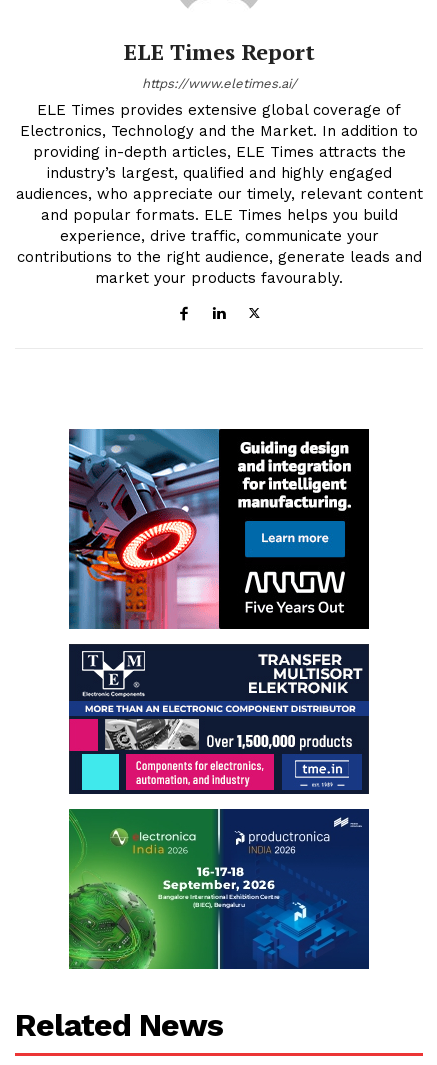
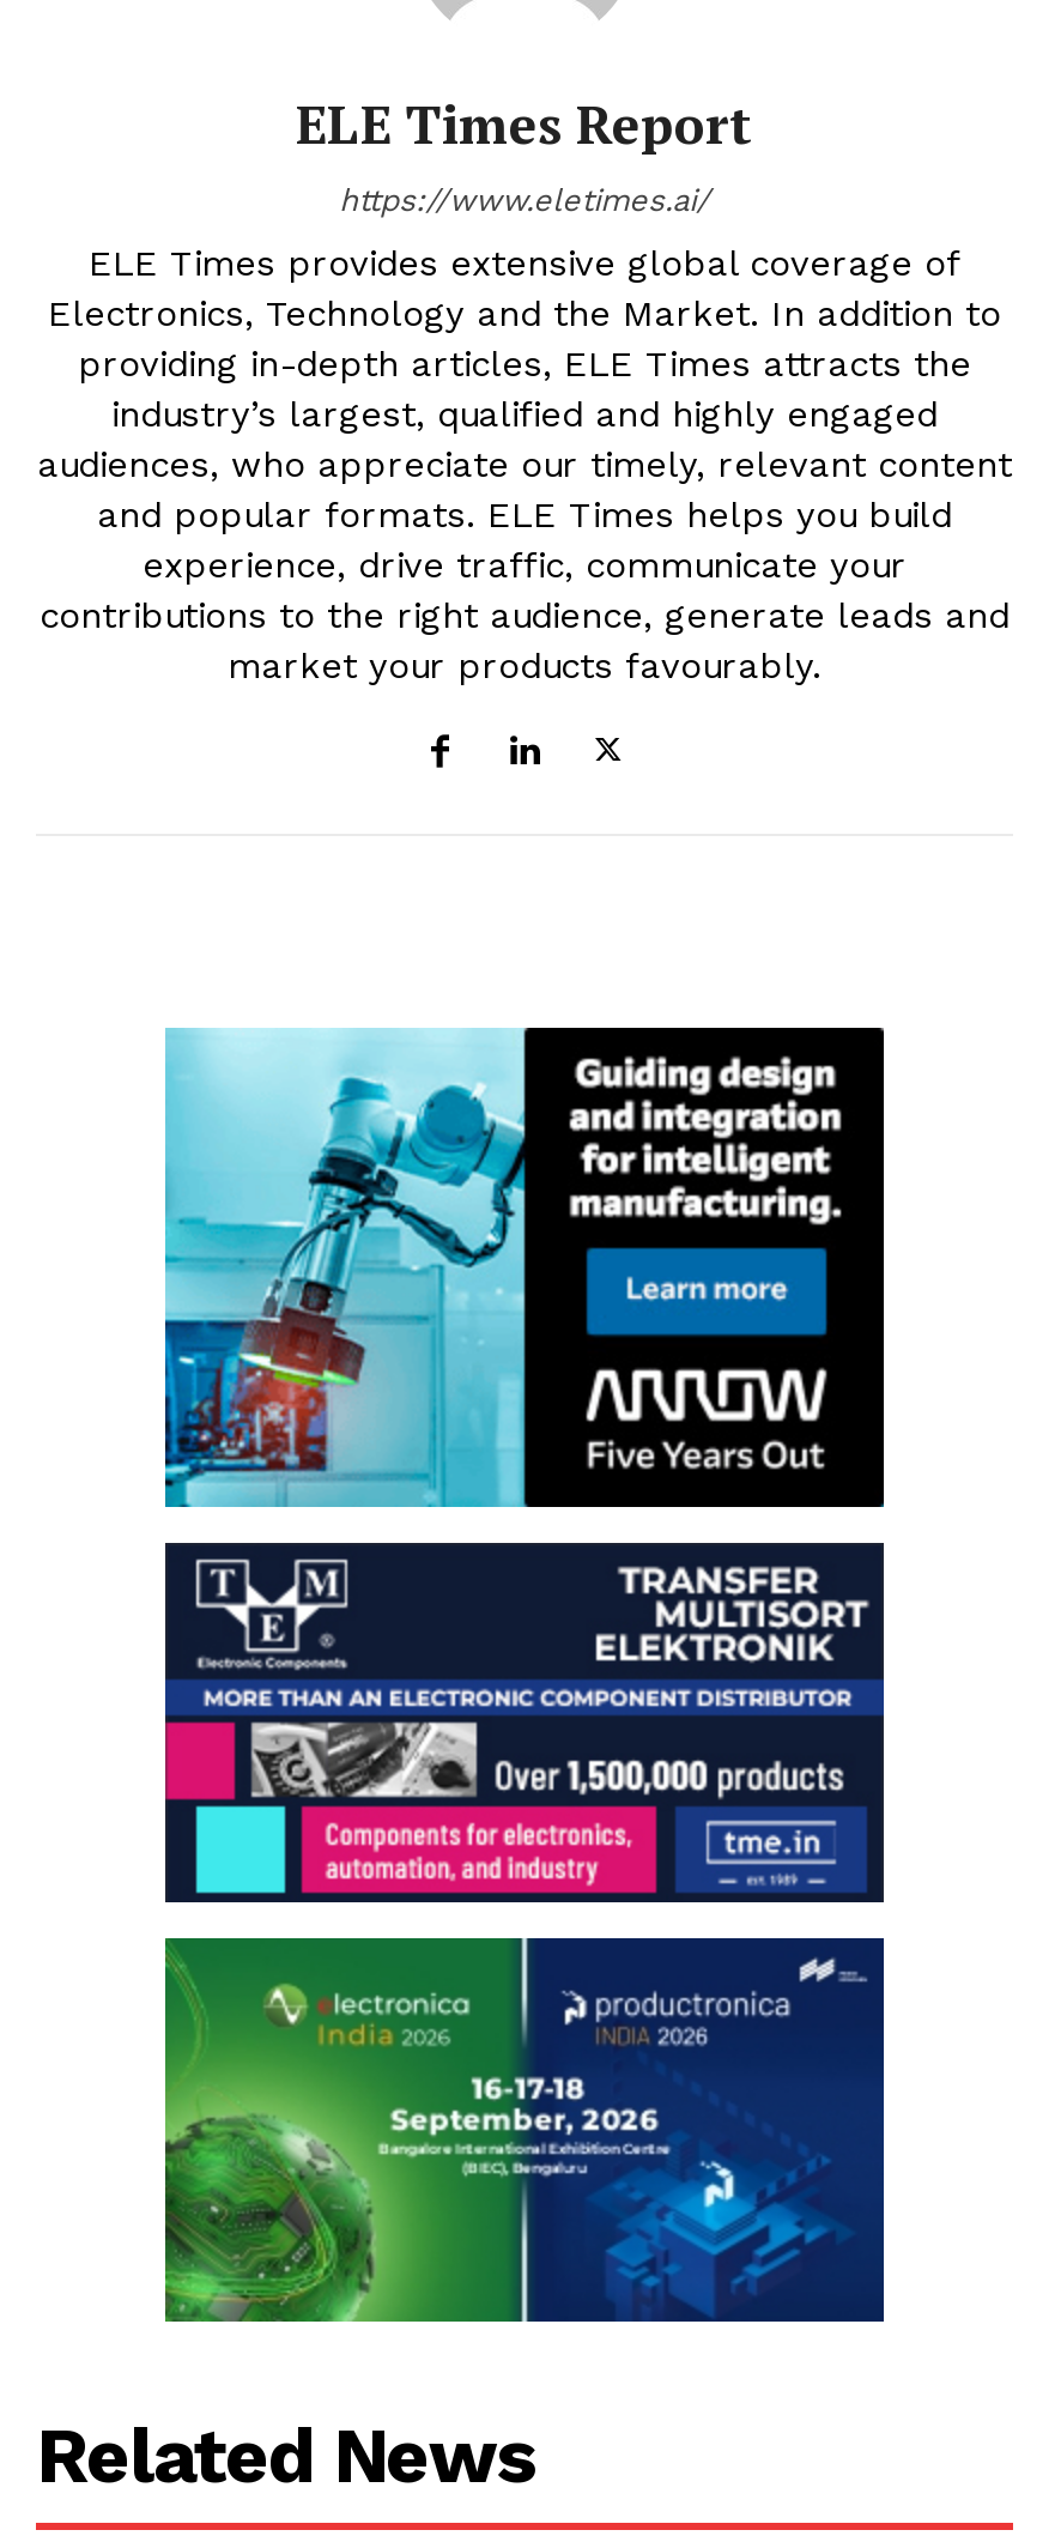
- [image]
+ [image]
